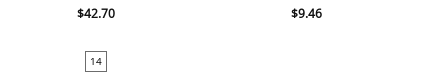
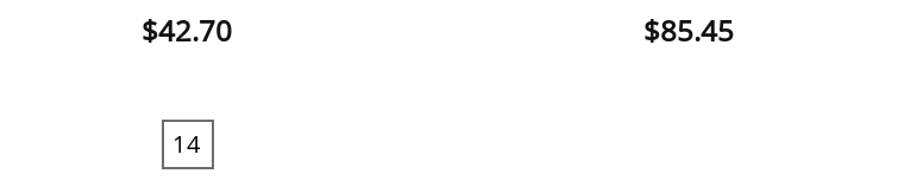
- $9.46
+ $85.45
